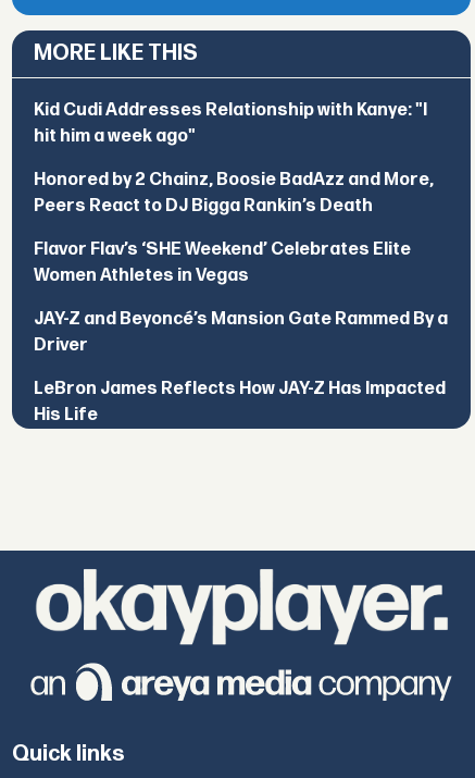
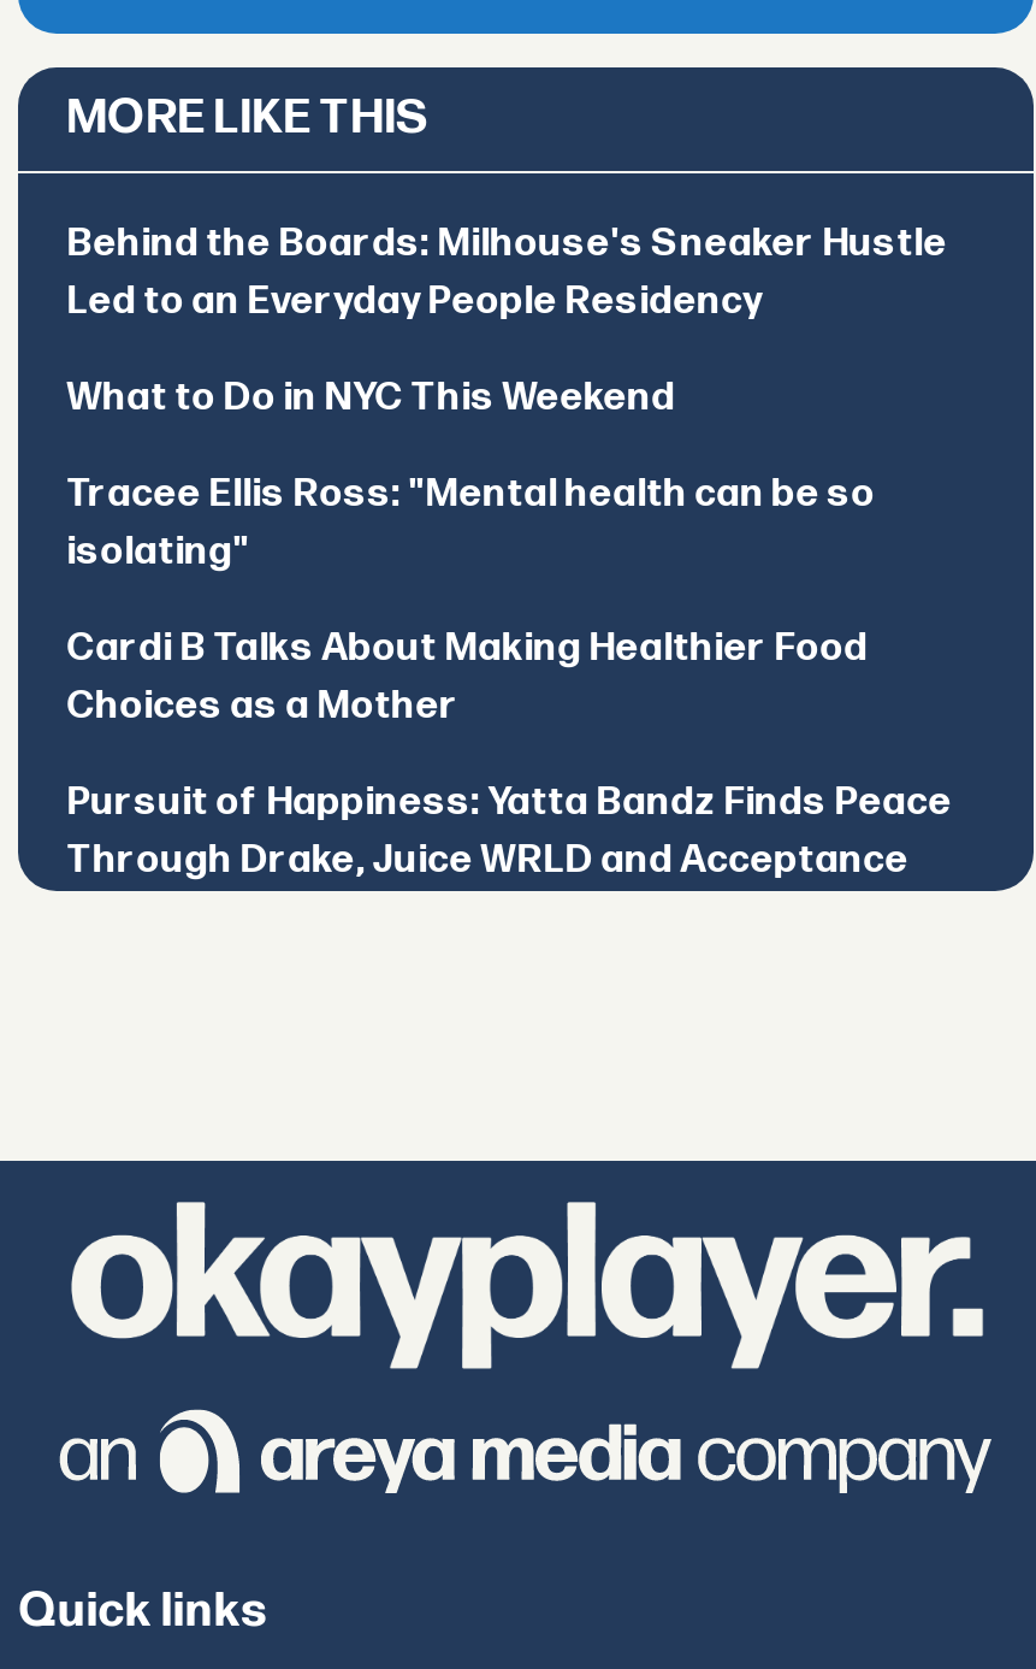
- Kid Cudi Addresses Relationship with Kanye: "I
- hit him a week ago"
+ Behind the Boards: Milhouse's Sneaker Hustle
+ Led to an Everyday People Residency

- Honored by 2 Chainz, Boosie BadAzz and More,
- Peers React to DJ Bigga Rankin’s Death
+ What to Do in NYC This Weekend

- Flavor Flav’s ‘SHE Weekend’ Celebrates Elite
- Women Athletes in Vegas
+ Tracee Ellis Ross: "Mental health can be so
+ isolating"

- JAY-Z and Beyoncé’s Mansion Gate Rammed By a
- Driver
+ Cardi B Talks About Making Healthier Food
+ Choices as a Mother

- LeBron James Reflects How JAY-Z Has Impacted
- His Life
+ Pursuit of Happiness: Yatta Bandz Finds Peace
+ Through Drake, Juice WRLD and Acceptance
